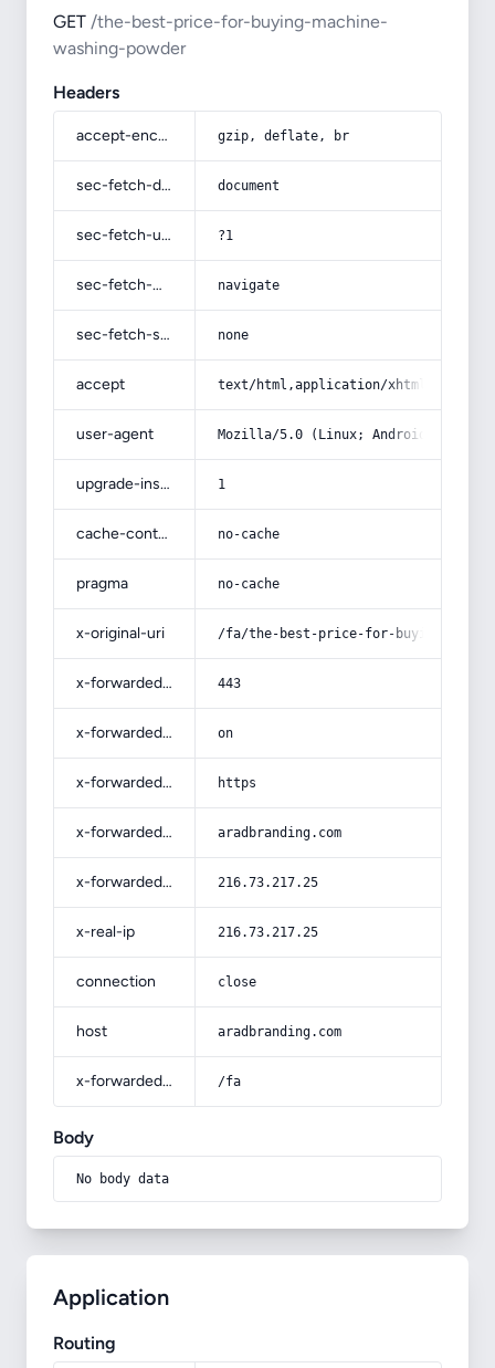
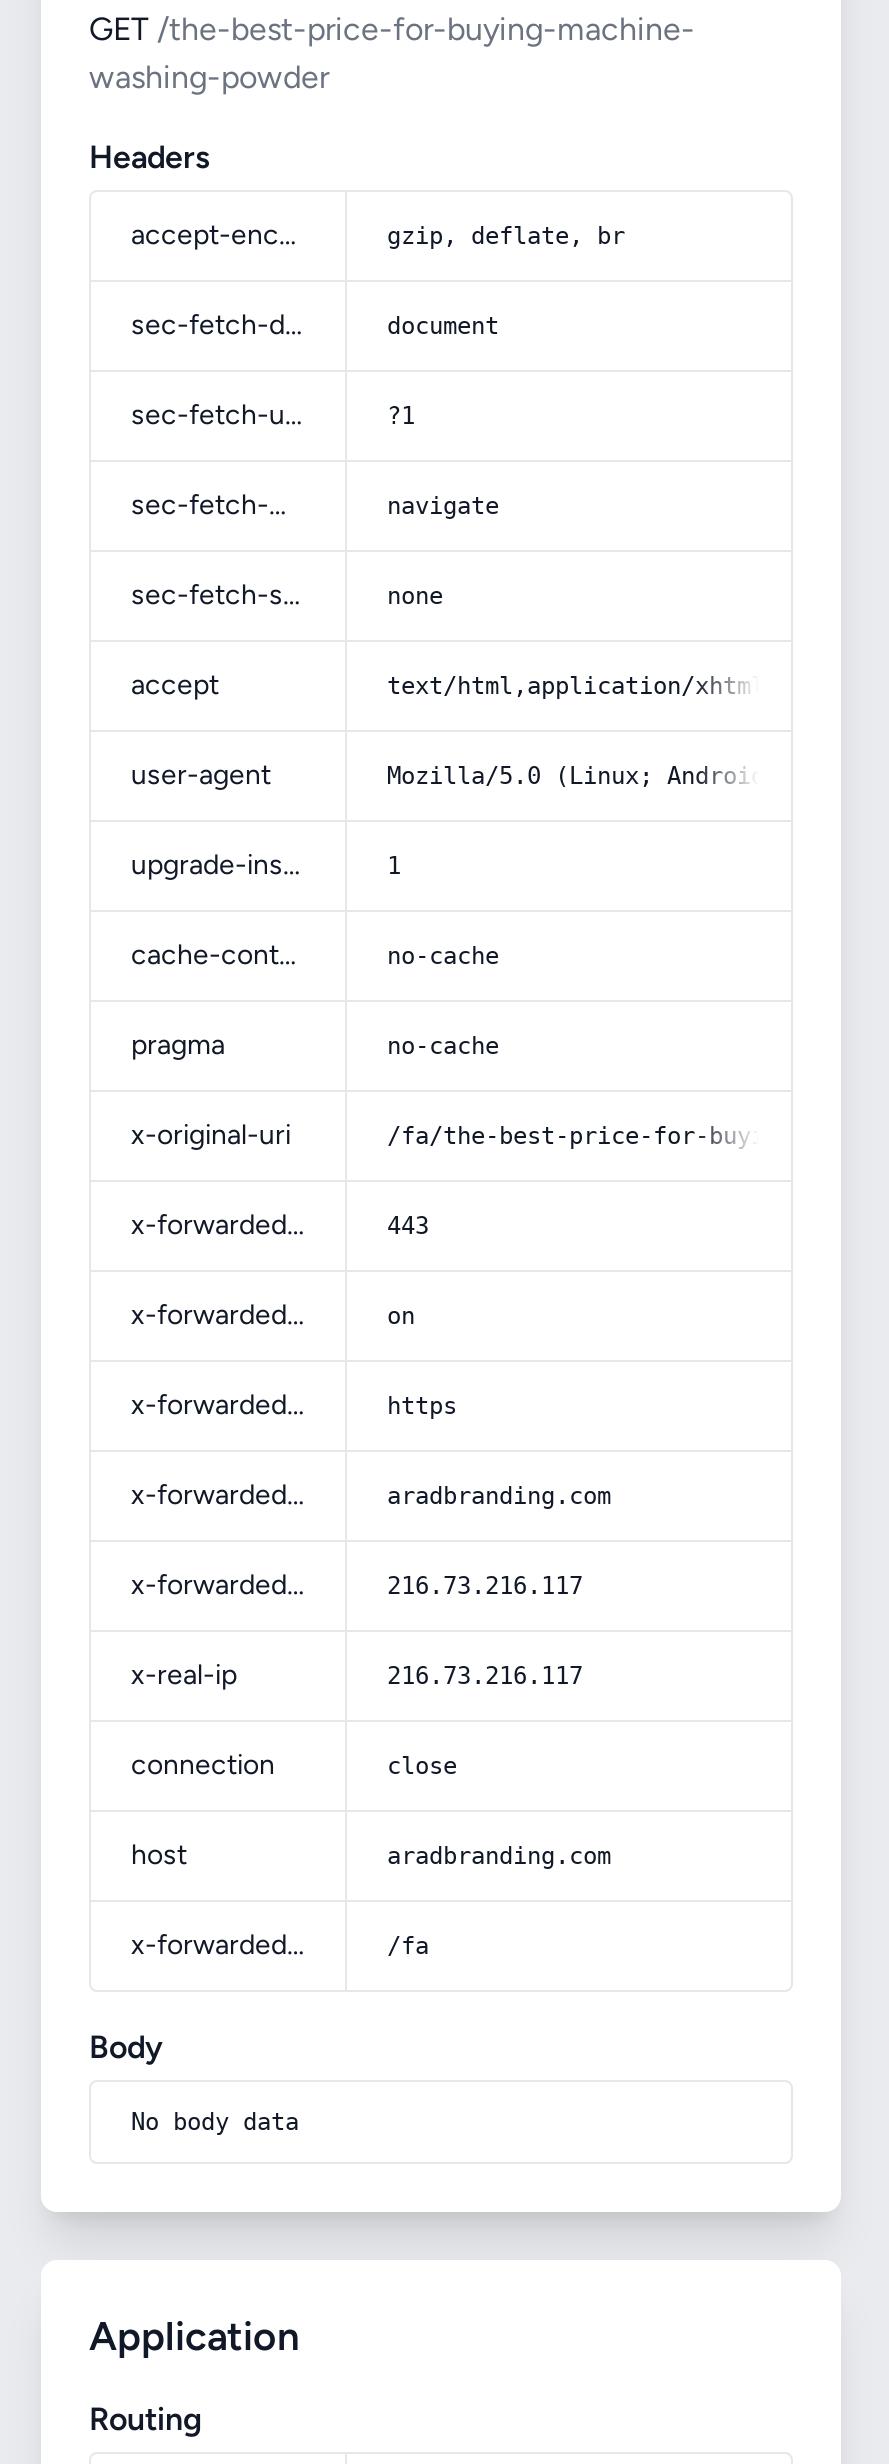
- 216.73.217.25
+ 216.73.216.117

- 216.73.217.25
+ 216.73.216.117
